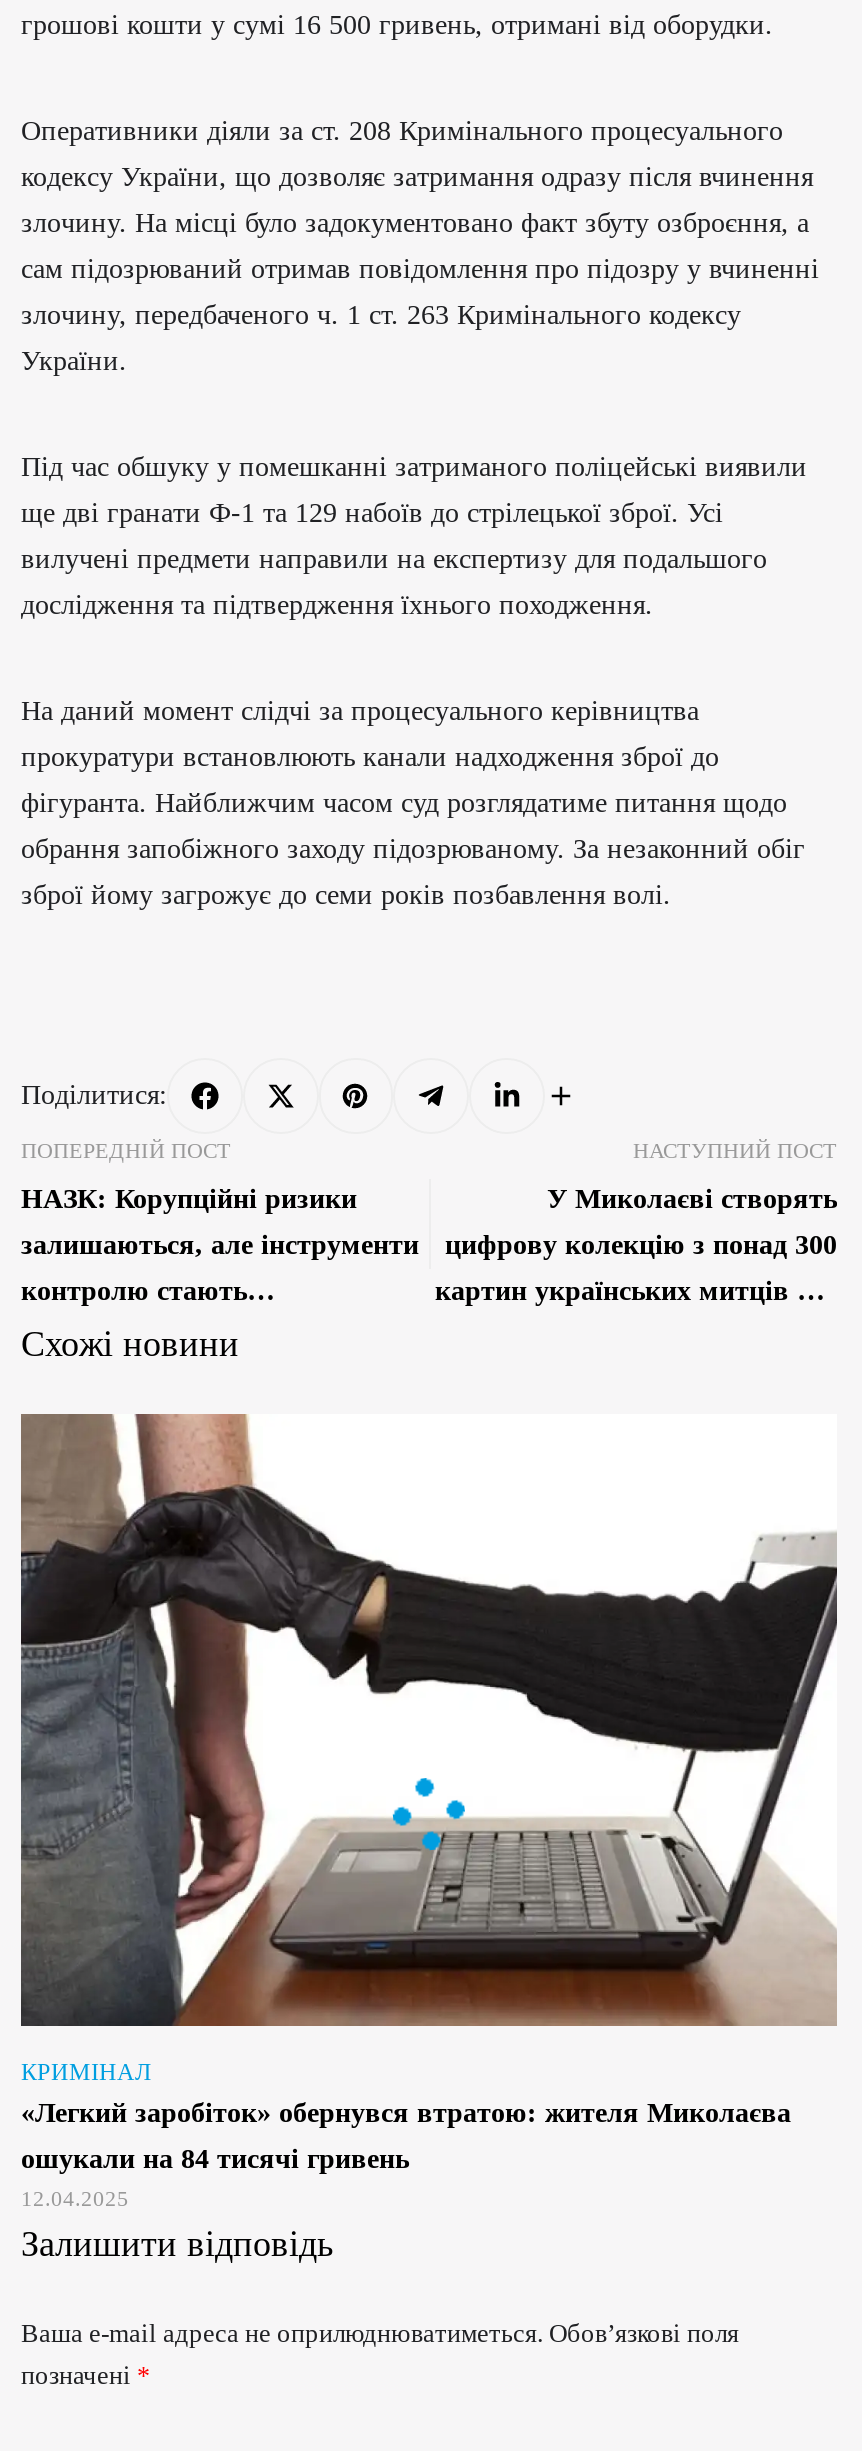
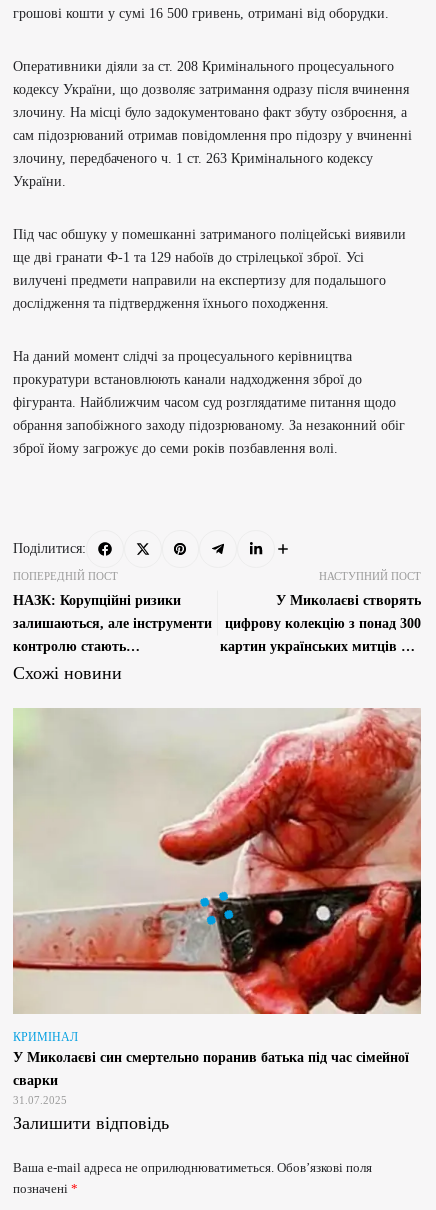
- [image]
- «Легкий заробіток» обернувся втратою: жителя Миколаєва
+ [image]
+ У Миколаєві син смертельно поранив батька під час сімейної

- ошукали на 84 тисячі гривень
- 12.04.2025
+ сварки
+ 31.07.2025
